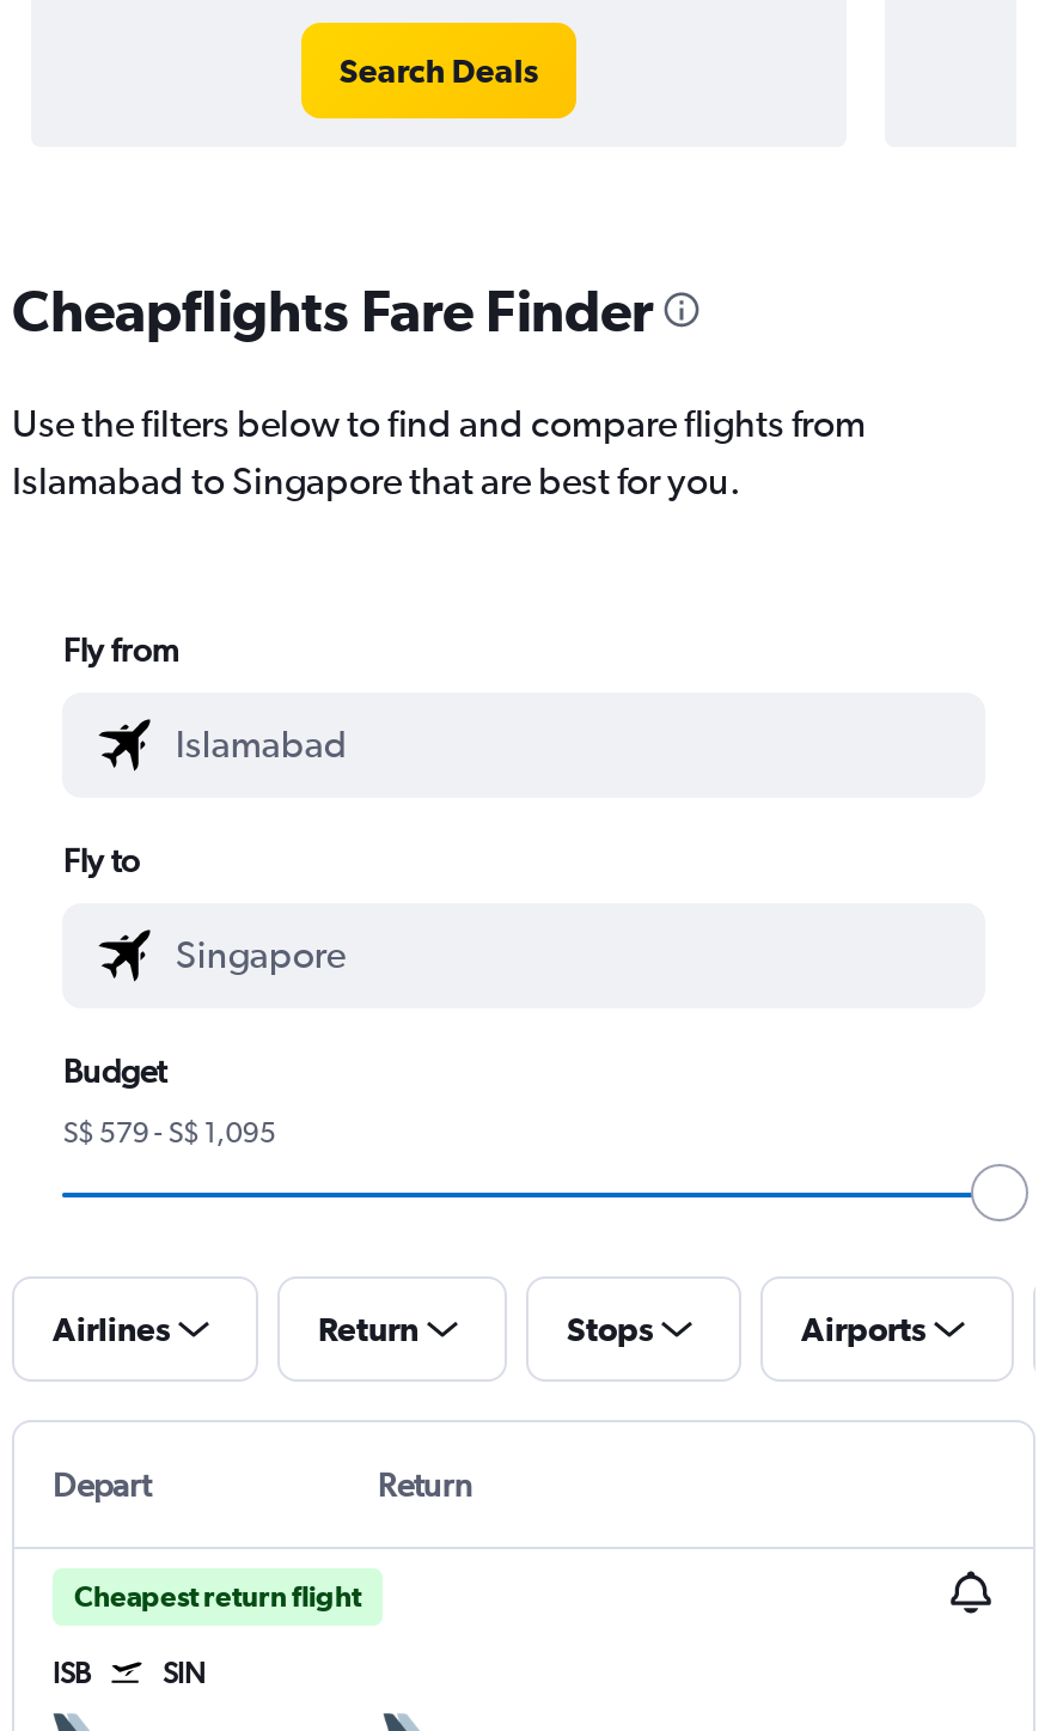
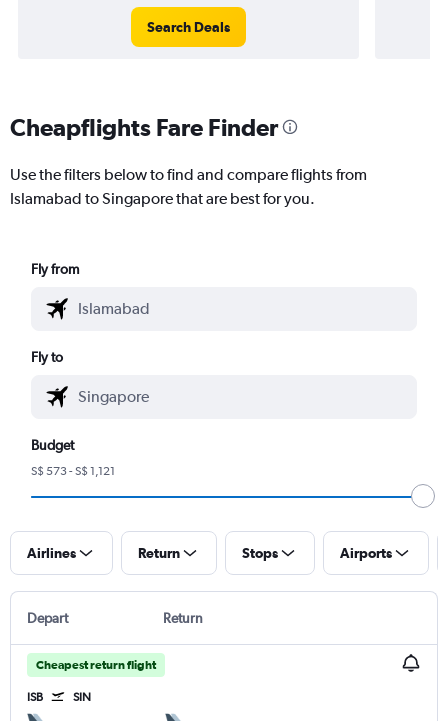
- S$ 579 - S$ 1,095
+ S$ 573 - S$ 1,121
